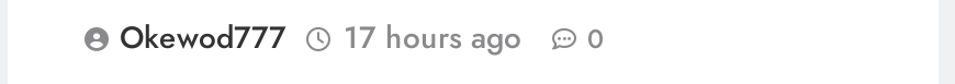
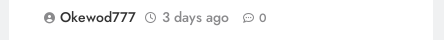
- Okewod777 17 hours ago 0
+ Okewod777 3 days ago 0
